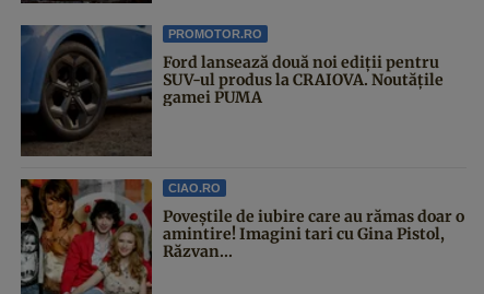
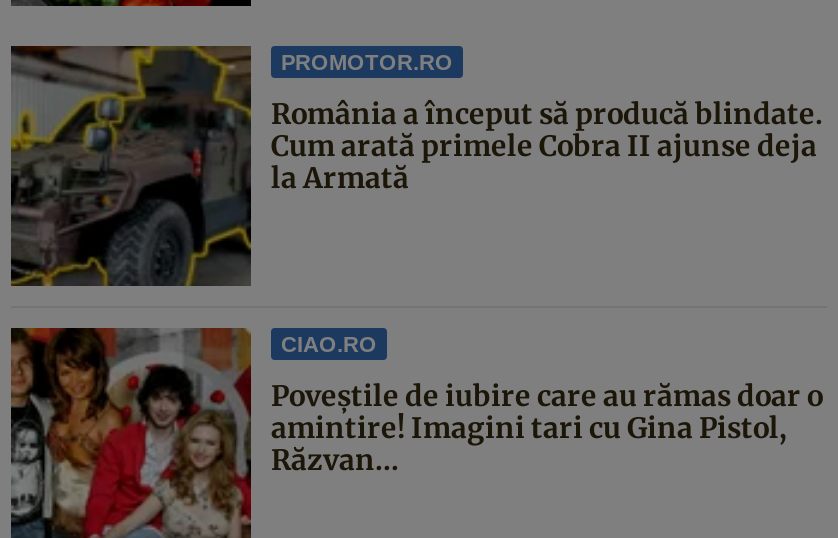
- [image]
- Ford lansează două noi ediții pentru
- SUV-ul produs la CRAIOVA. Noutățile
- gamei PUMA
+ [image]
+ România a început să producă blindate.
+ Cum arată primele Cobra II ajunse deja
+ la Armată
